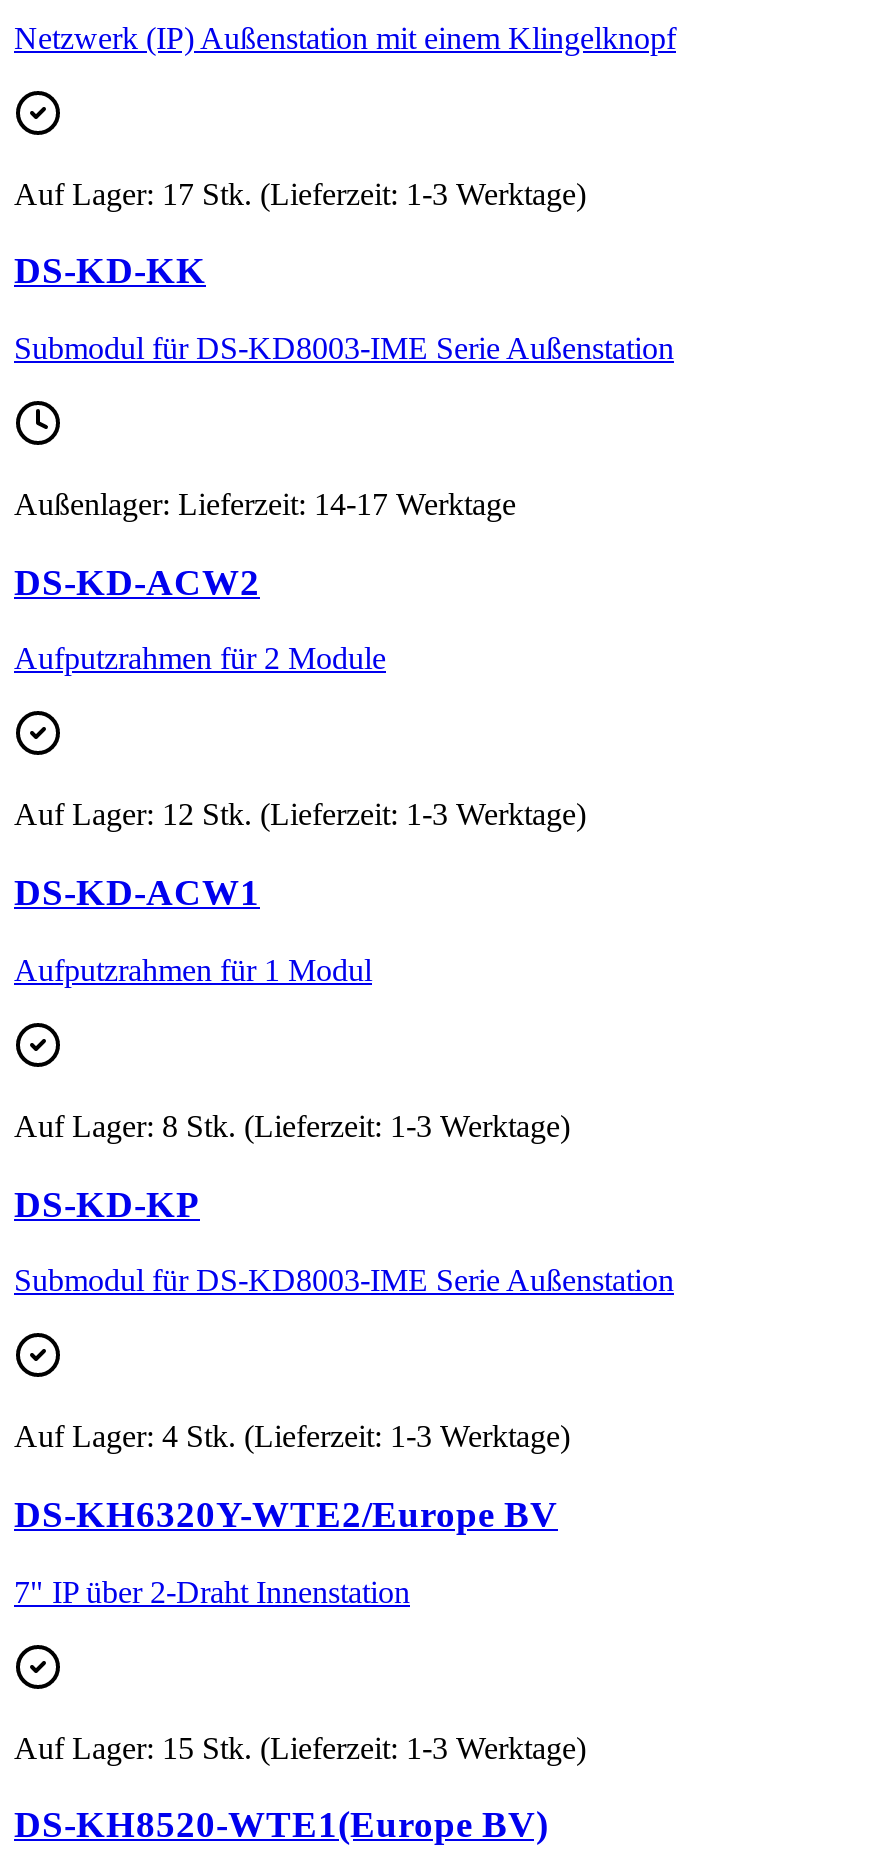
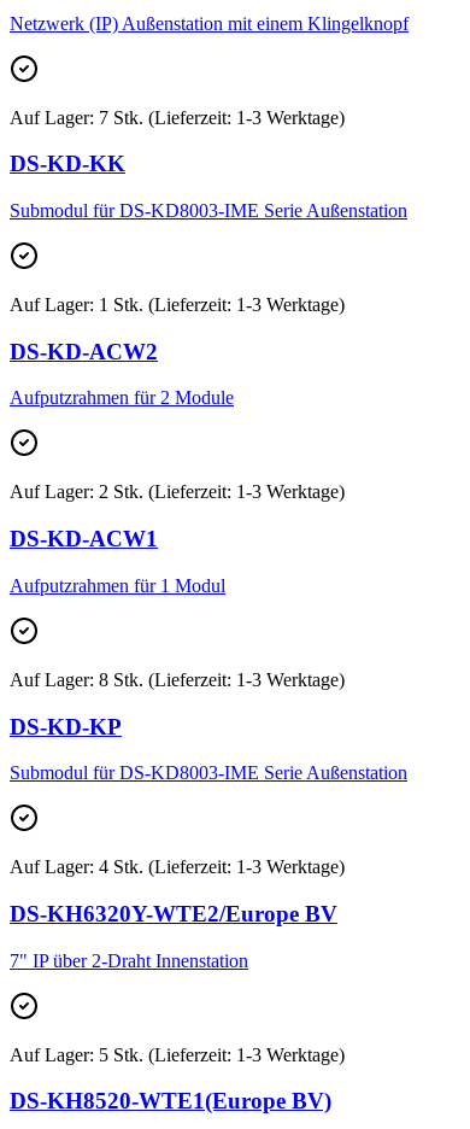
- Auf Lager: 17 Stk. (Lieferzeit: 1-3 Werktage)
+ Auf Lager: 7 Stk. (Lieferzeit: 1-3 Werktage)

- Außenlager: Lieferzeit: 14-17 Werktage
+ Auf Lager: 1 Stk. (Lieferzeit: 1-3 Werktage)

- Auf Lager: 12 Stk. (Lieferzeit: 1-3 Werktage)
+ Auf Lager: 2 Stk. (Lieferzeit: 1-3 Werktage)

- Auf Lager: 15 Stk. (Lieferzeit: 1-3 Werktage)
+ Auf Lager: 5 Stk. (Lieferzeit: 1-3 Werktage)
